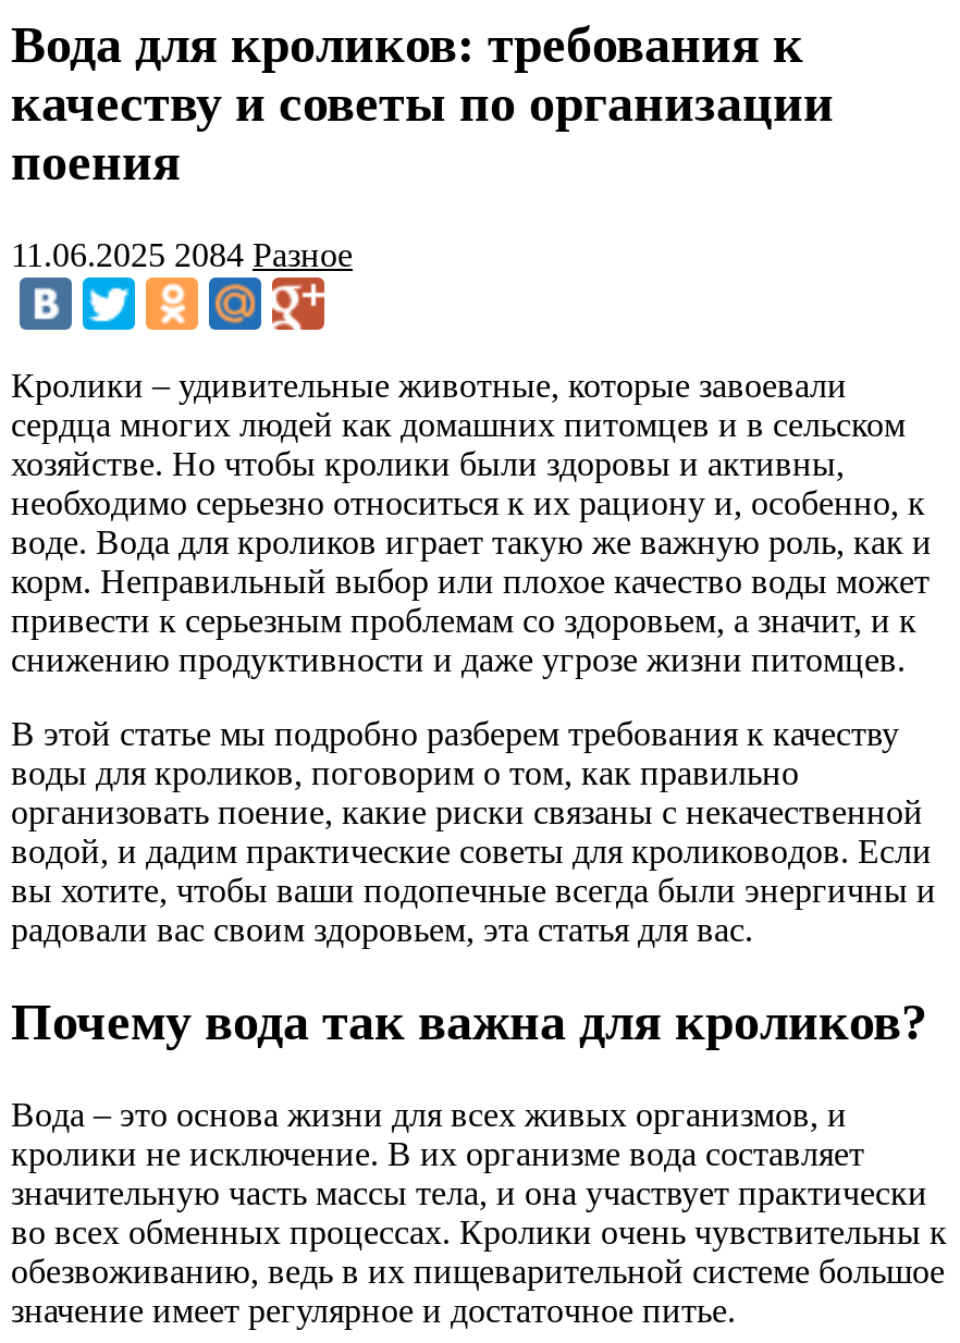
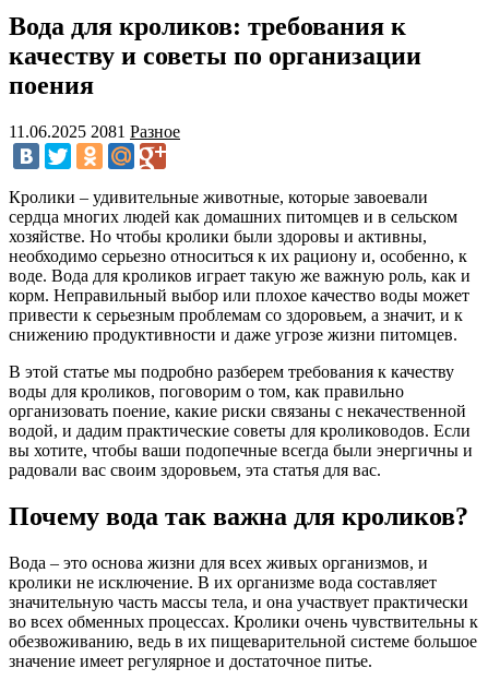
- 11.06.2025 2084 Разное
+ 11.06.2025 2081 Разное
